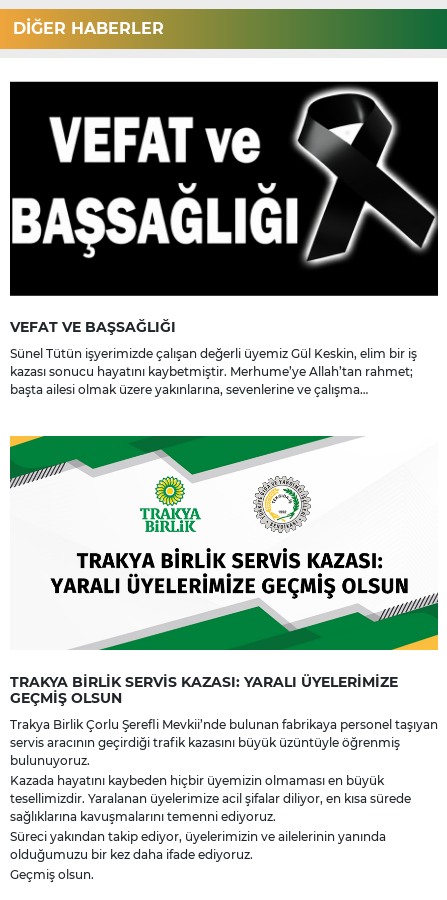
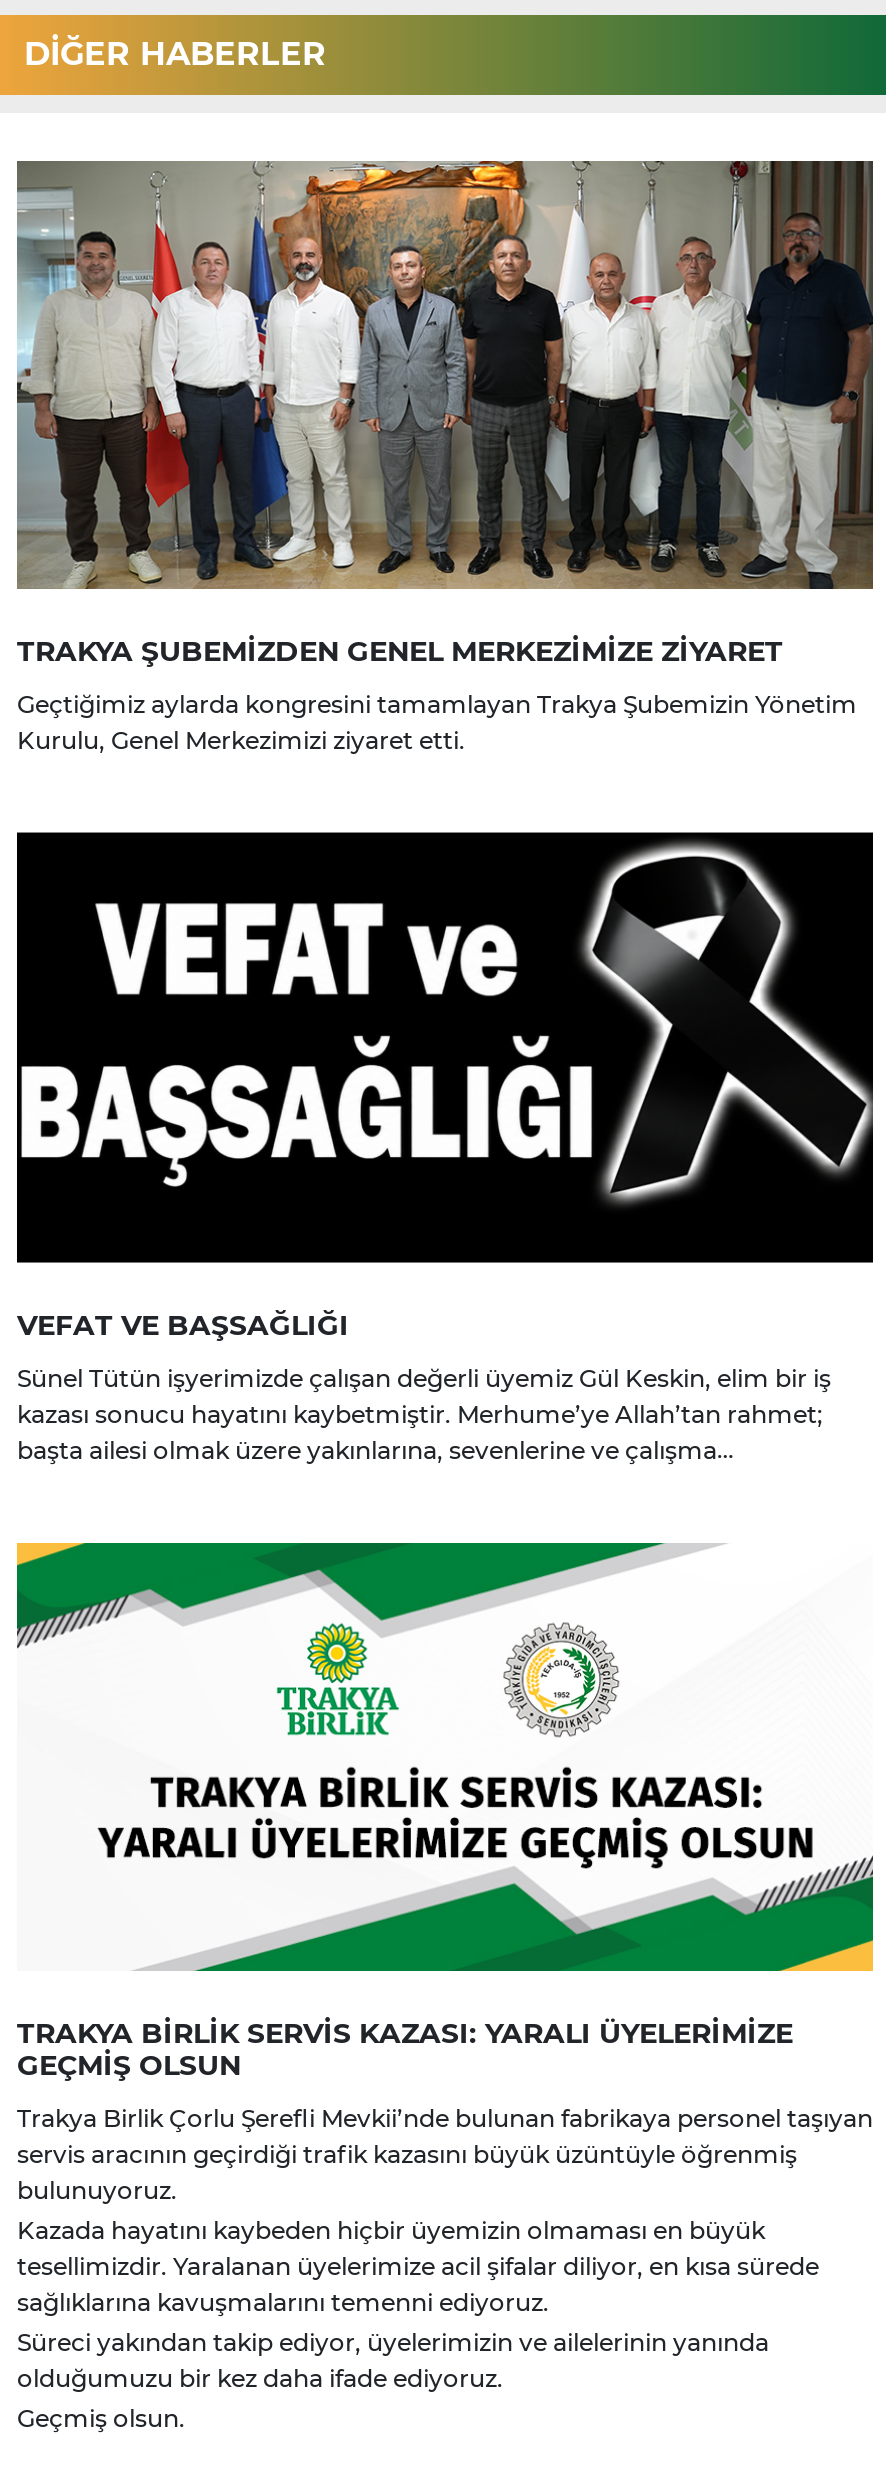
+ [image]
+ TRAKYA ŞUBEMİZDEN GENEL MERKEZİMİZE ZİYARET
+ Geçtiğimiz aylarda kongresini tamamlayan Trakya Şubemizin Yönetim
+ Kurulu, Genel Merkezimizi ziyaret etti.
